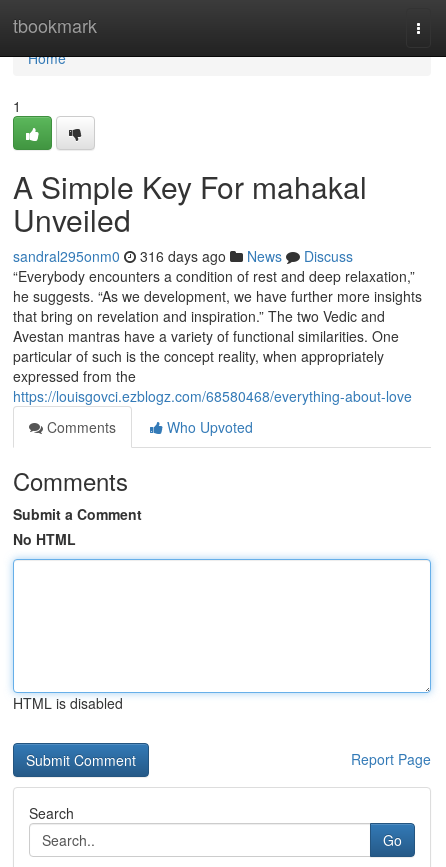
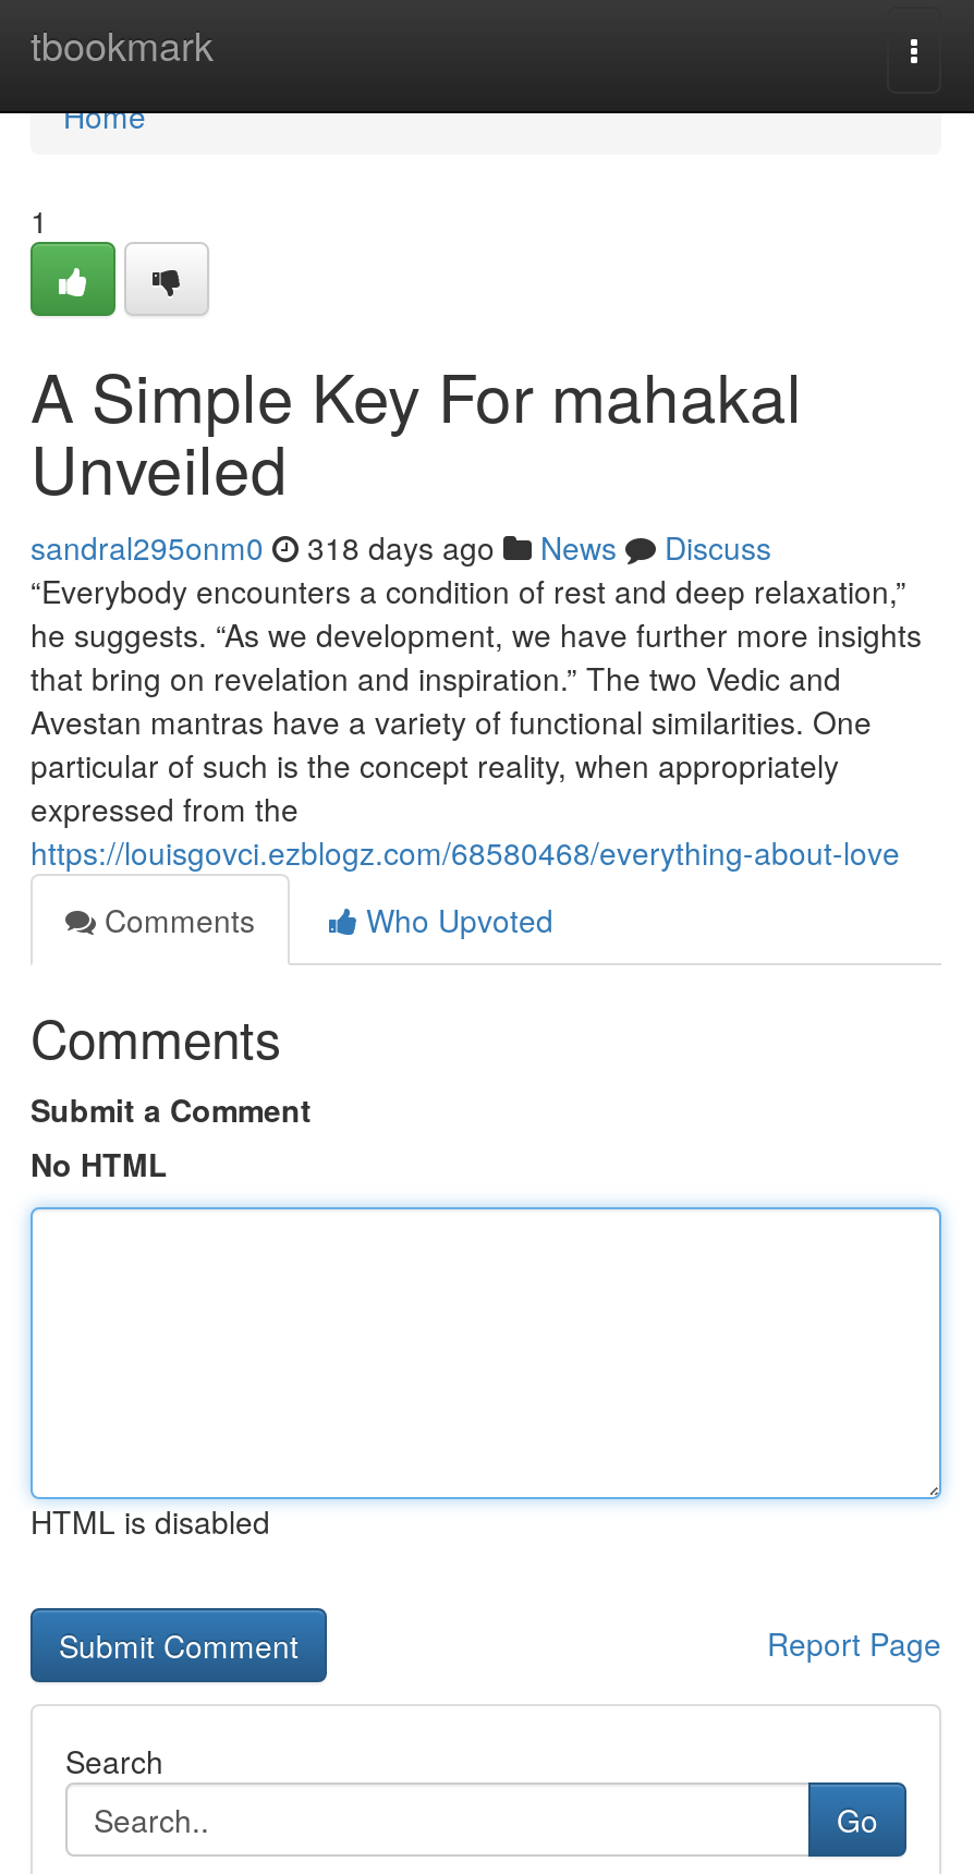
- sandral295onm0 316 days ago News Discuss
+ sandral295onm0 318 days ago News Discuss
